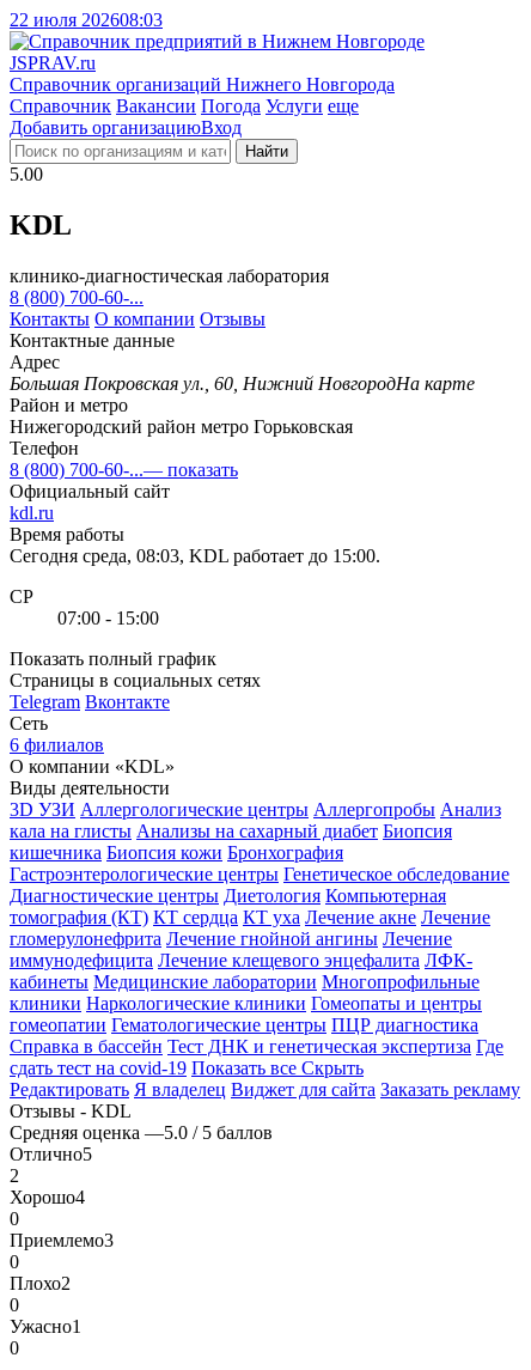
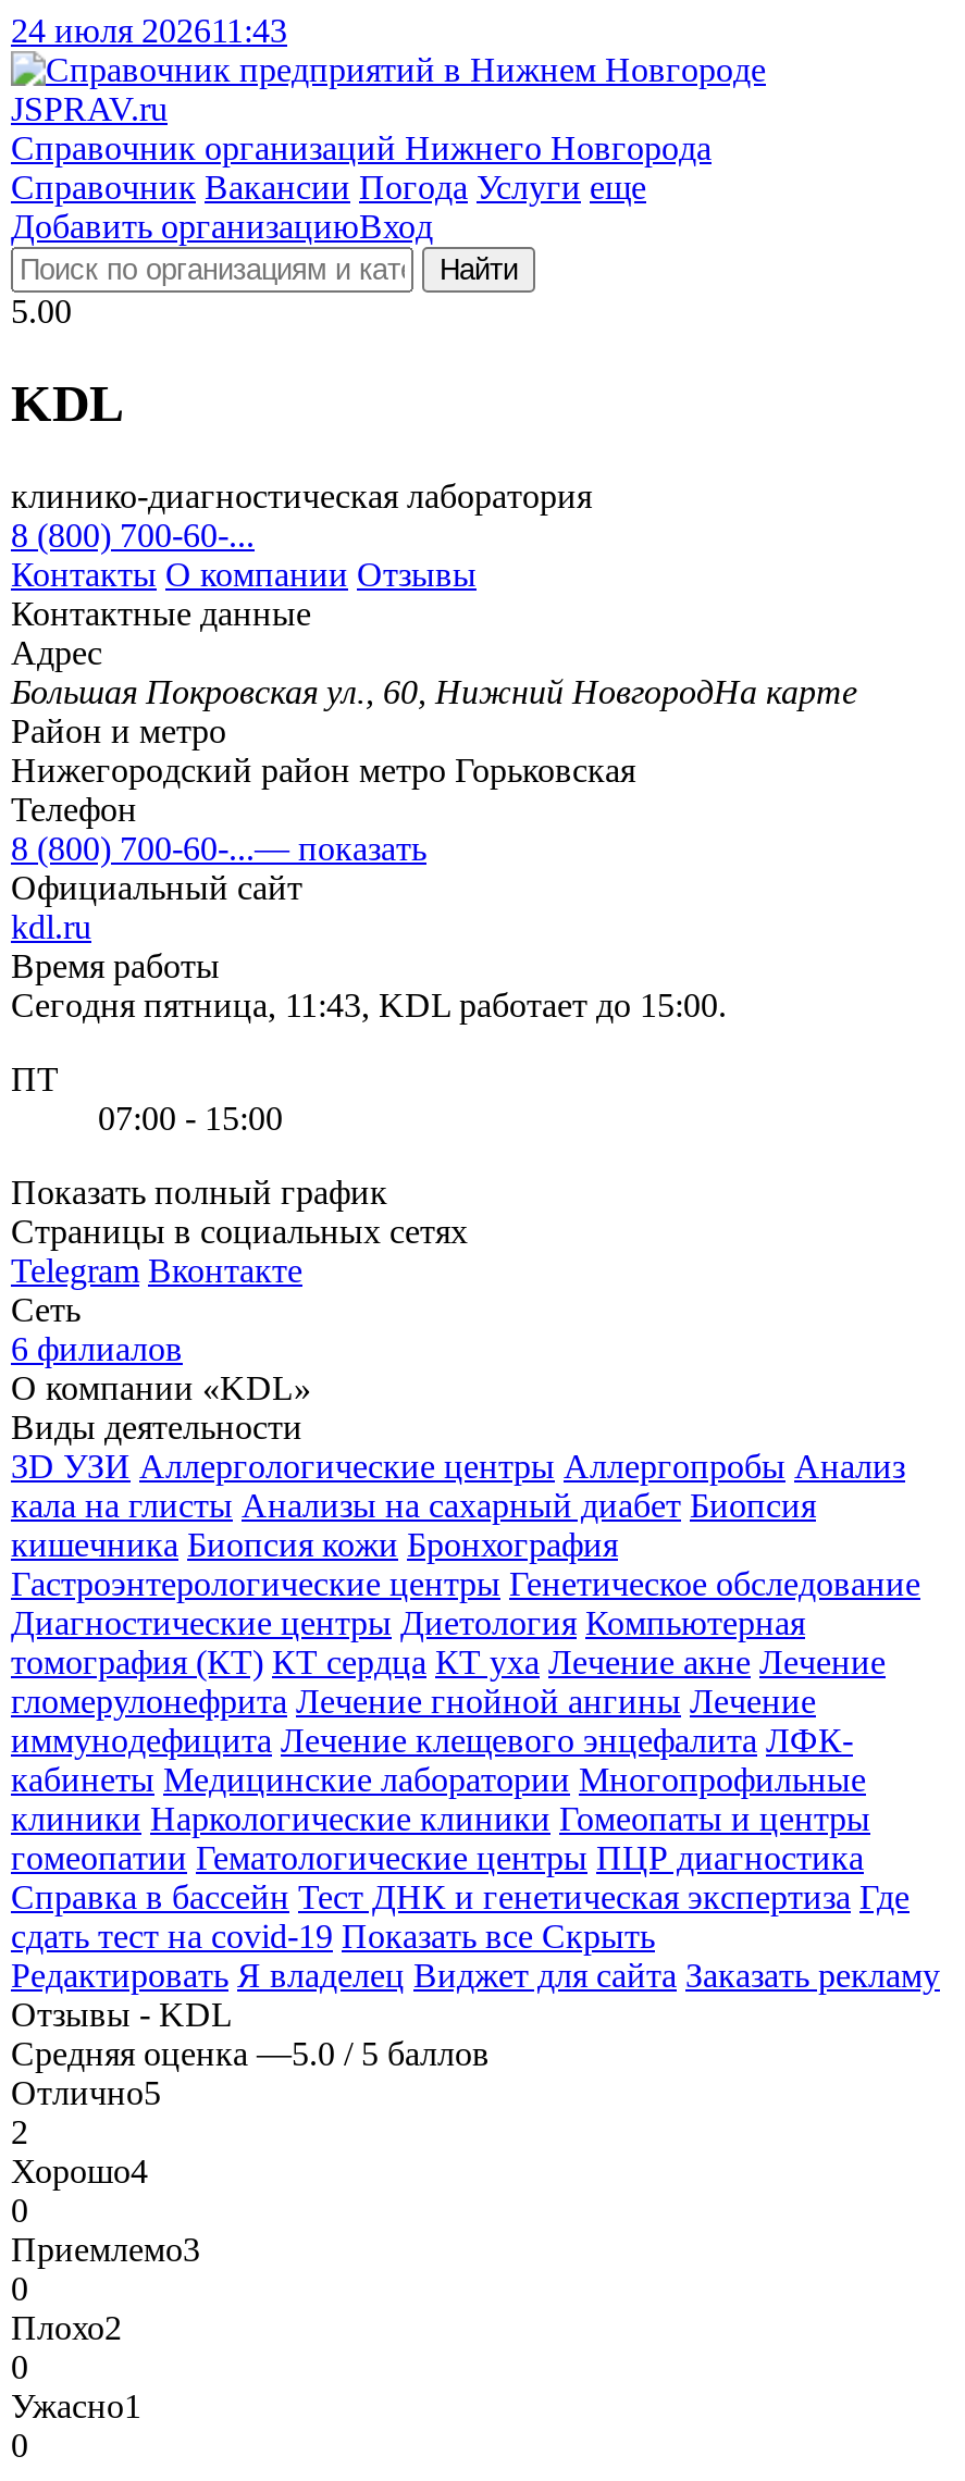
- 22 июля 202608:03
+ 24 июля 202611:43

- Сегодня среда, 08:03, KDL работает до 15:00.
+ Сегодня пятница, 11:43, KDL работает до 15:00.

- СР
+ ПТ
